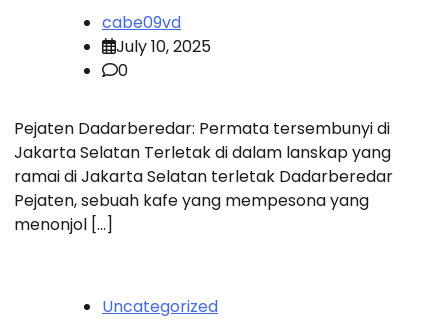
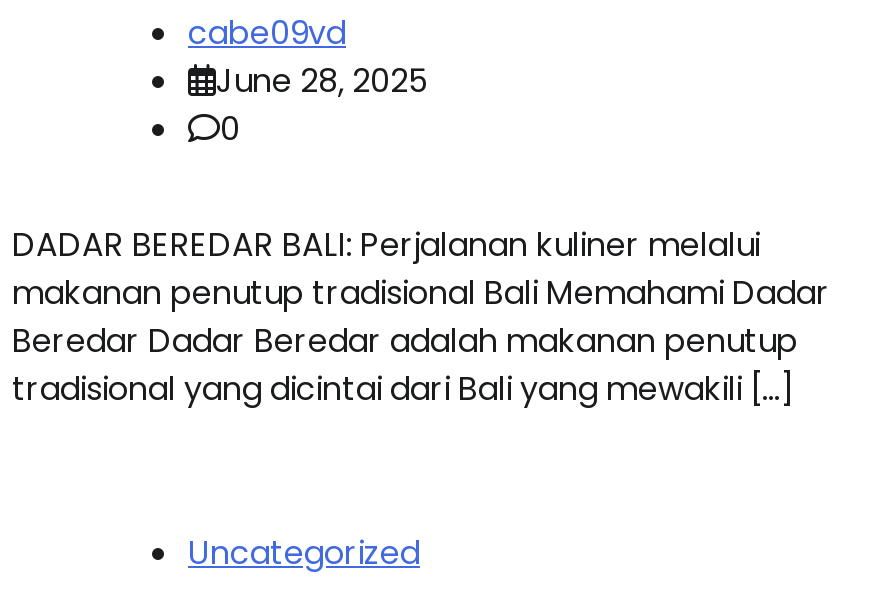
- July 10, 2025
+ June 28, 2025

- Pejaten Dadarberedar: Permata tersembunyi di
- Jakarta Selatan Terletak di dalam lanskap yang
- ramai di Jakarta Selatan terletak Dadarberedar
- Pejaten, sebuah kafe yang mempesona yang
- menonjol […]
+ DADAR BEREDAR BALI: Perjalanan kuliner melalui
+ makanan penutup tradisional Bali Memahami Dadar
+ Beredar Dadar Beredar adalah makanan penutup
+ tradisional yang dicintai dari Bali yang mewakili […]
